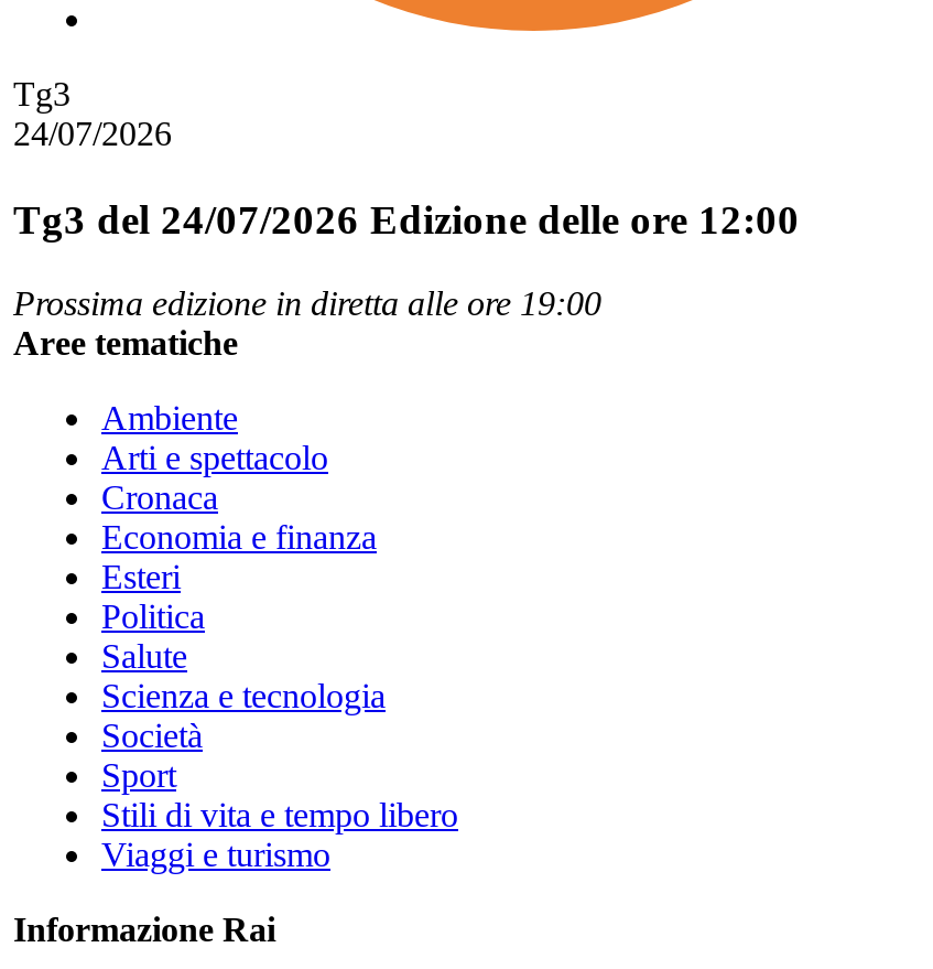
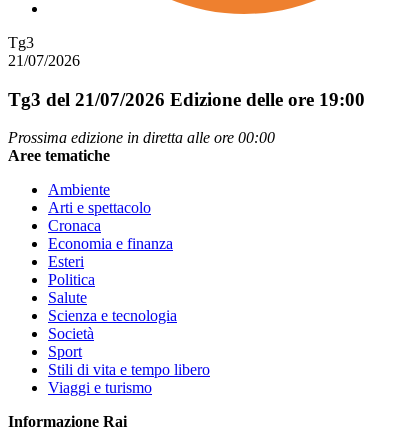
- 24/07/2026
+ 21/07/2026

- Tg3 del 24/07/2026 Edizione delle ore 12:00
+ Tg3 del 21/07/2026 Edizione delle ore 19:00

- Prossima edizione in diretta alle ore 19:00
+ Prossima edizione in diretta alle ore 00:00
